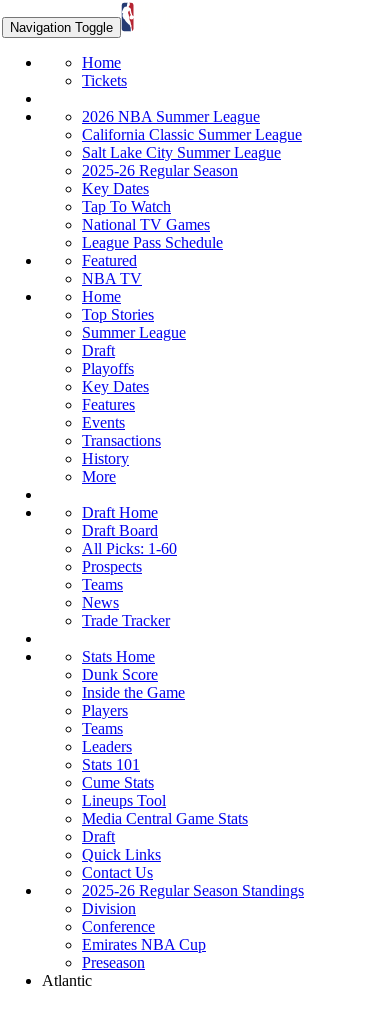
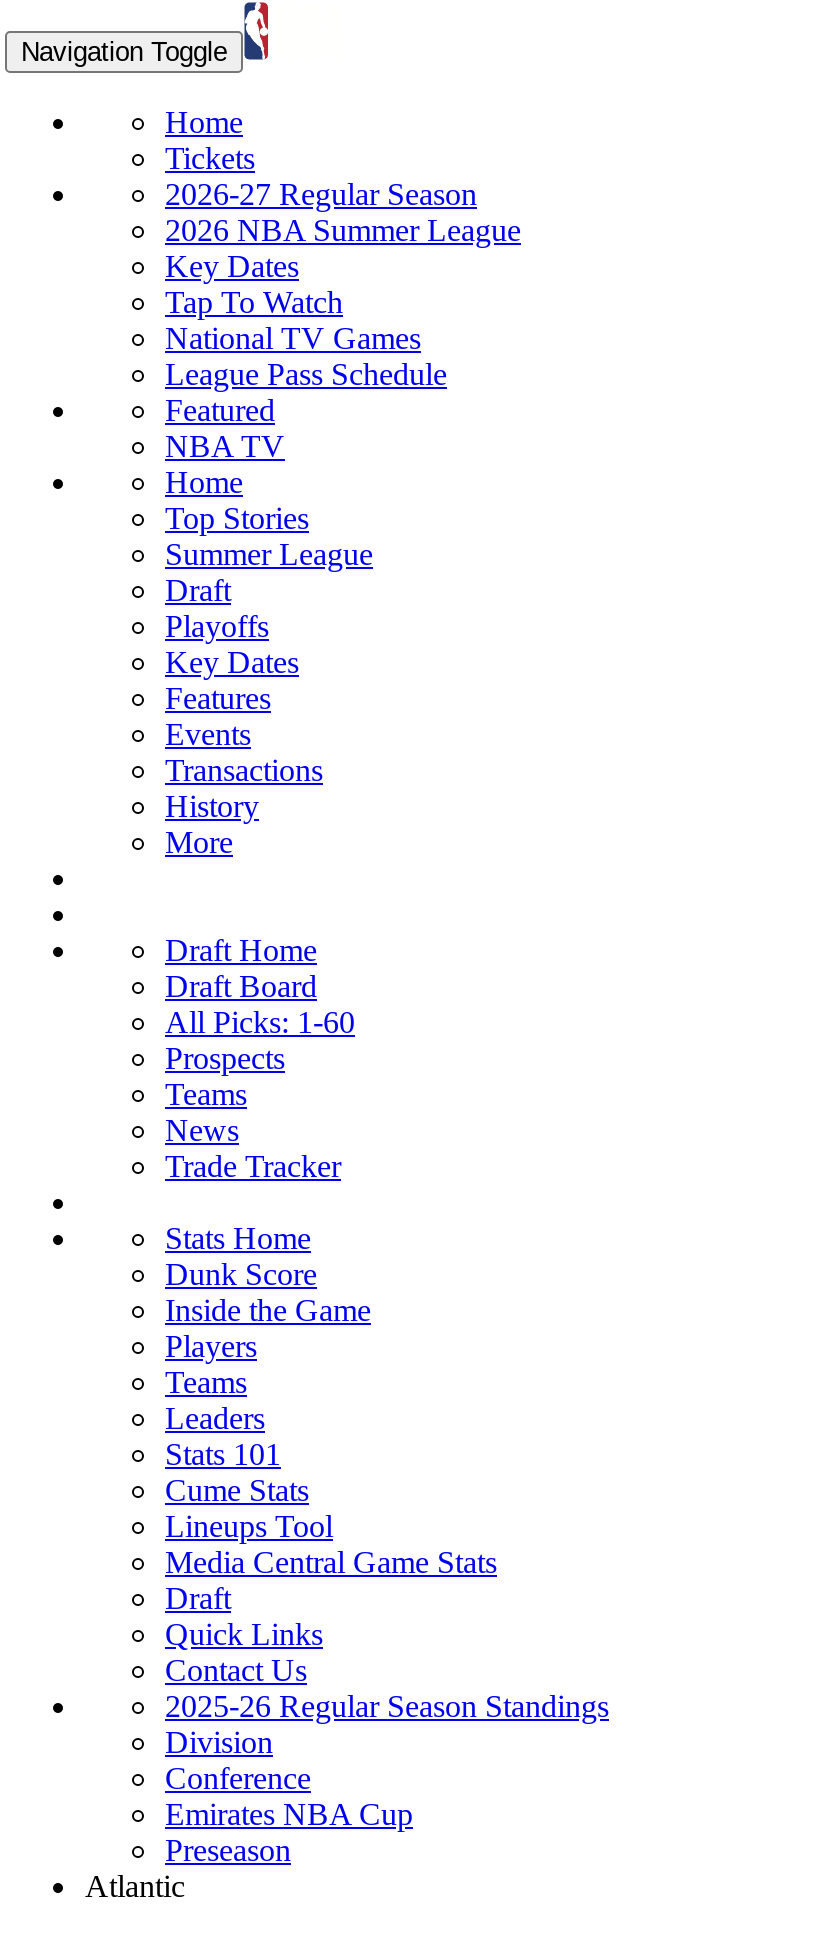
+ 2026-27 Regular Season

- California Classic Summer League
- Salt Lake City Summer League
- 2025-26 Regular Season

moved up: Key Dates | Tap To Watch | National TV Games | ... | History | More
